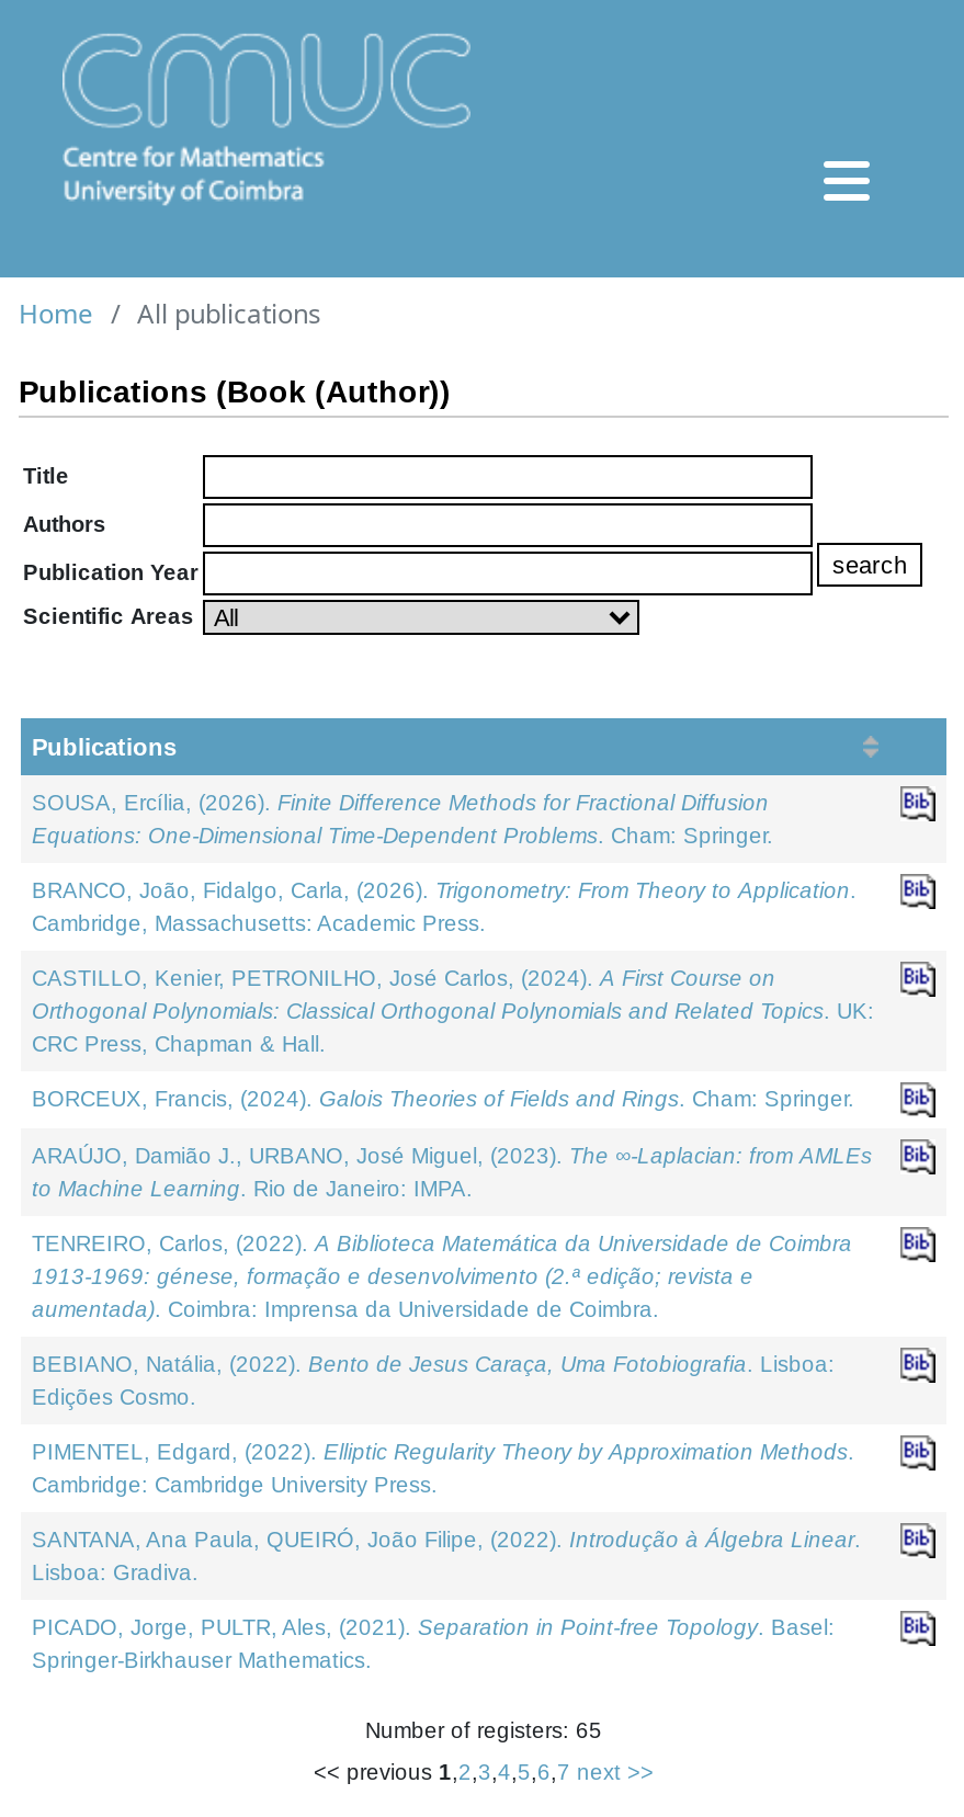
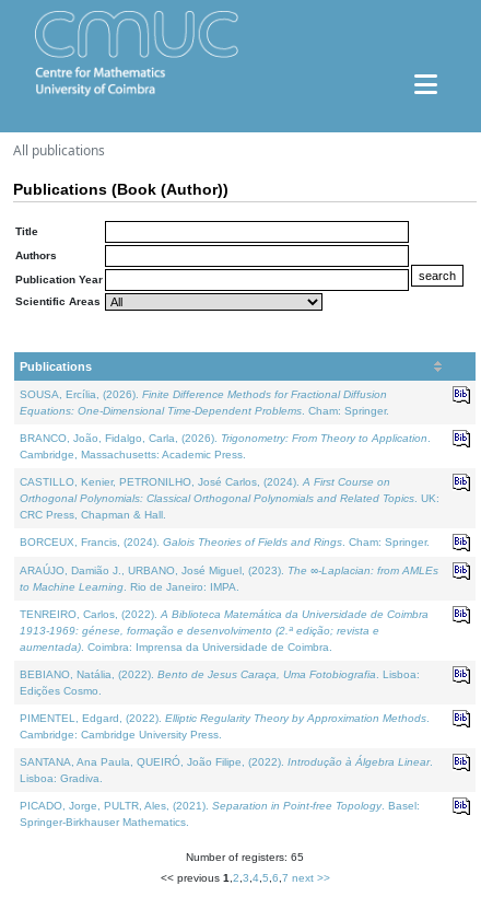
- Home
